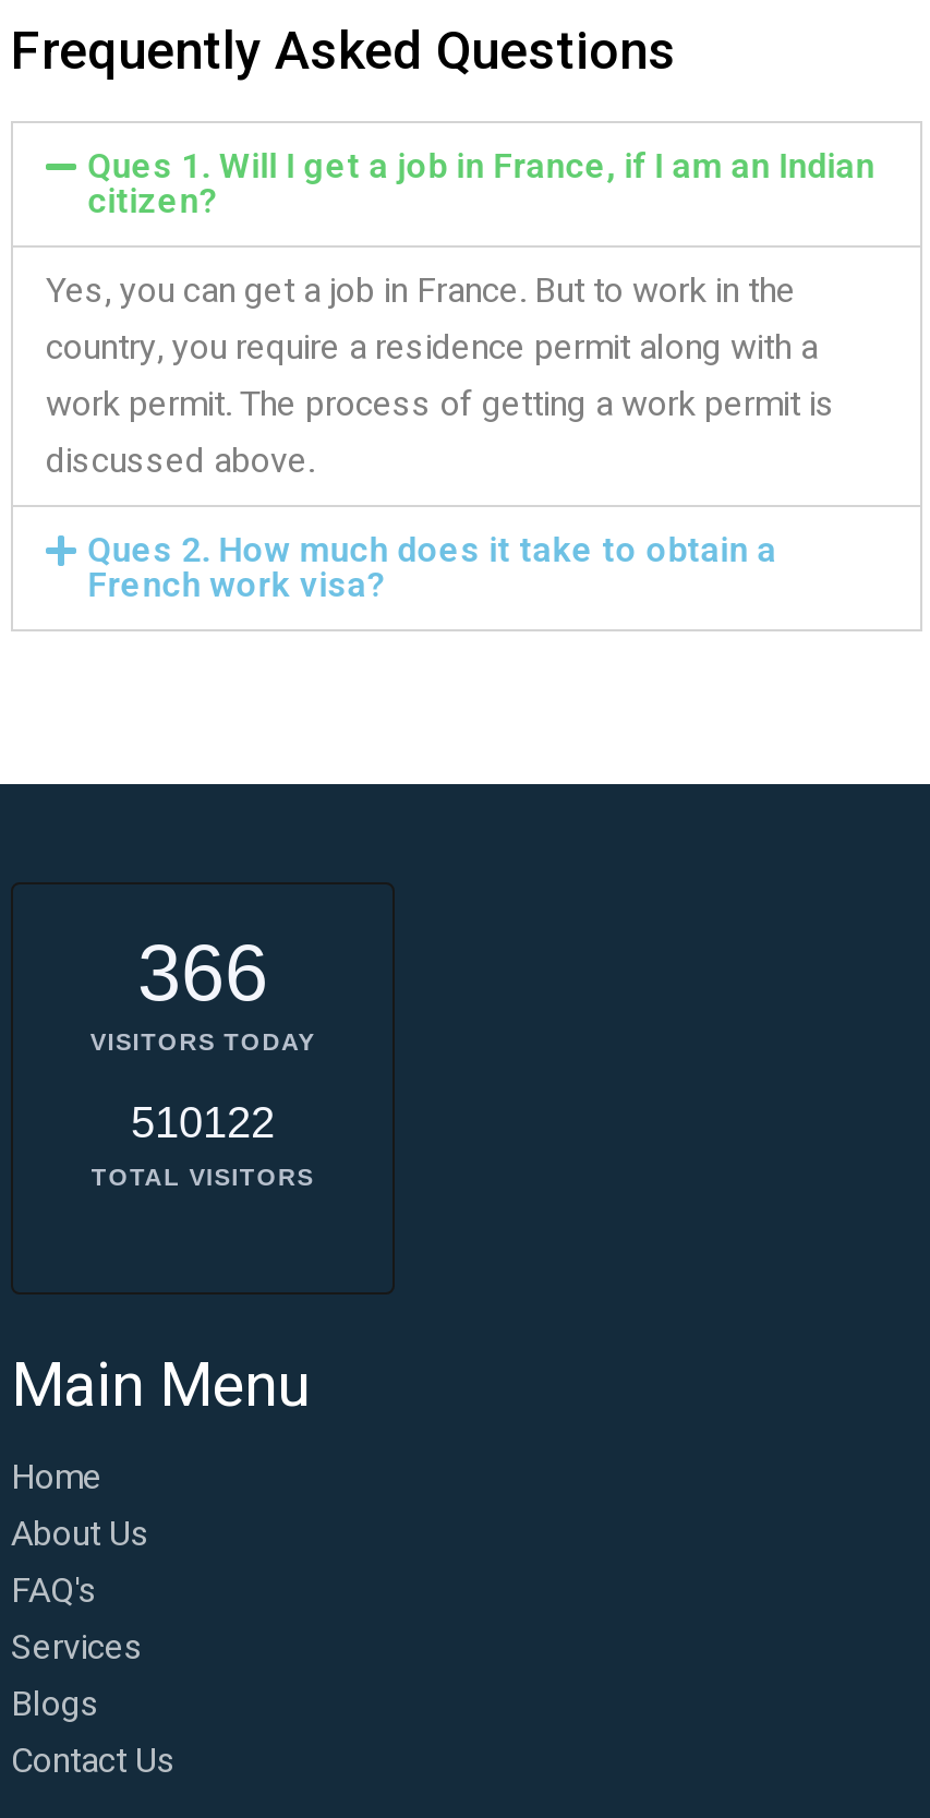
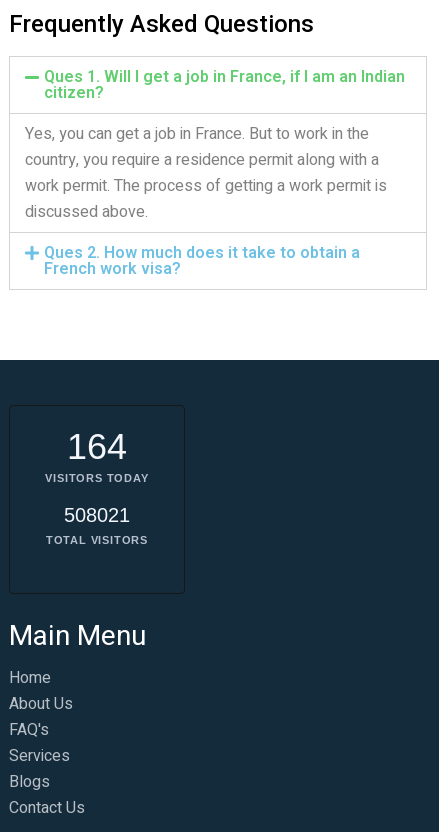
- 366
+ 164

- 510122
+ 508021
